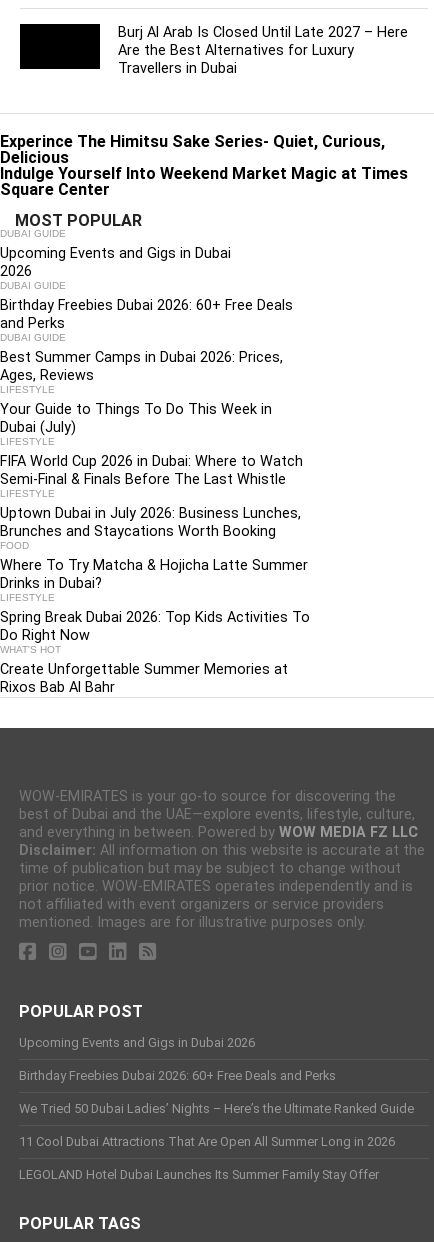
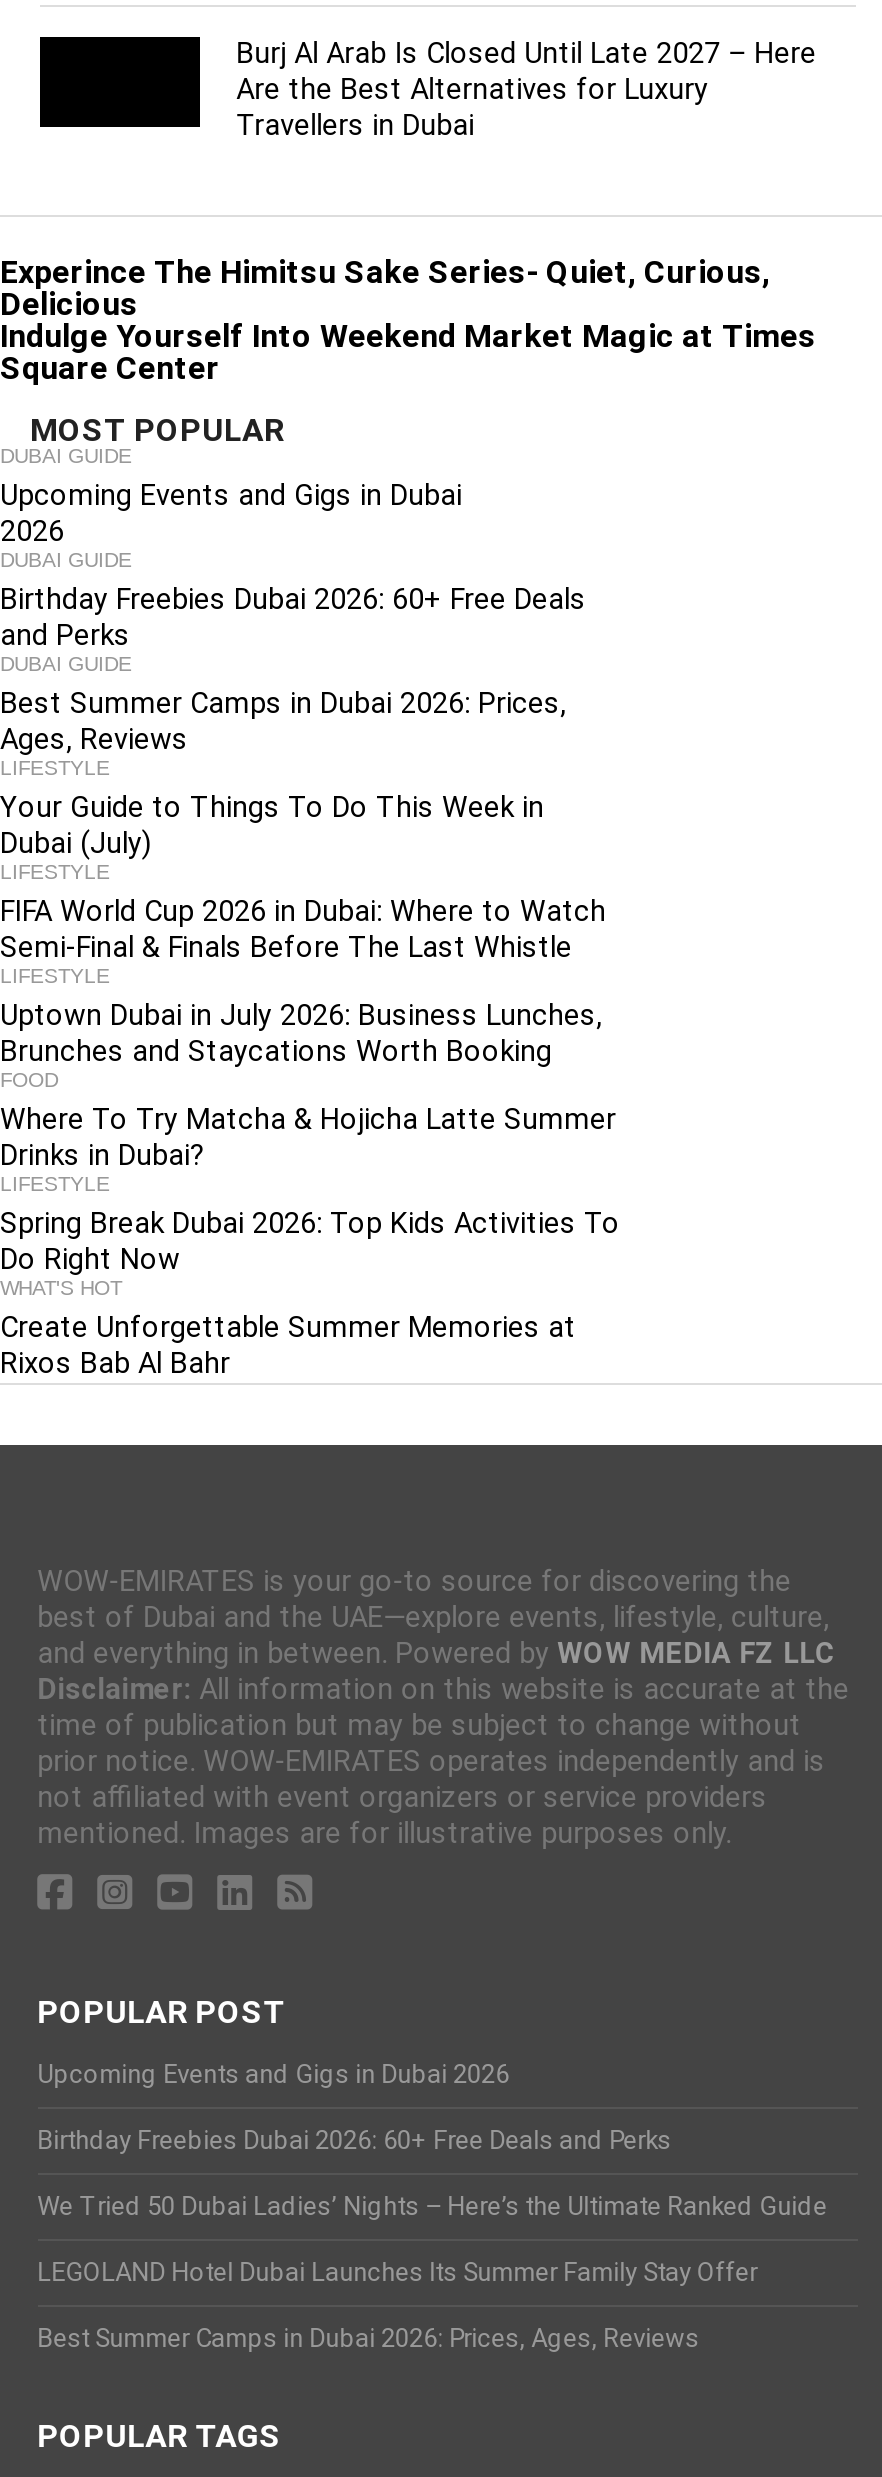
- 11 Cool Dubai Attractions That Are Open All Summer Long in 2026

moved up: LEGOLAND Hotel Dubai Launches Its Summer Family Stay Offer

+ Best Summer Camps in Dubai 2026: Prices, Ages, Reviews
